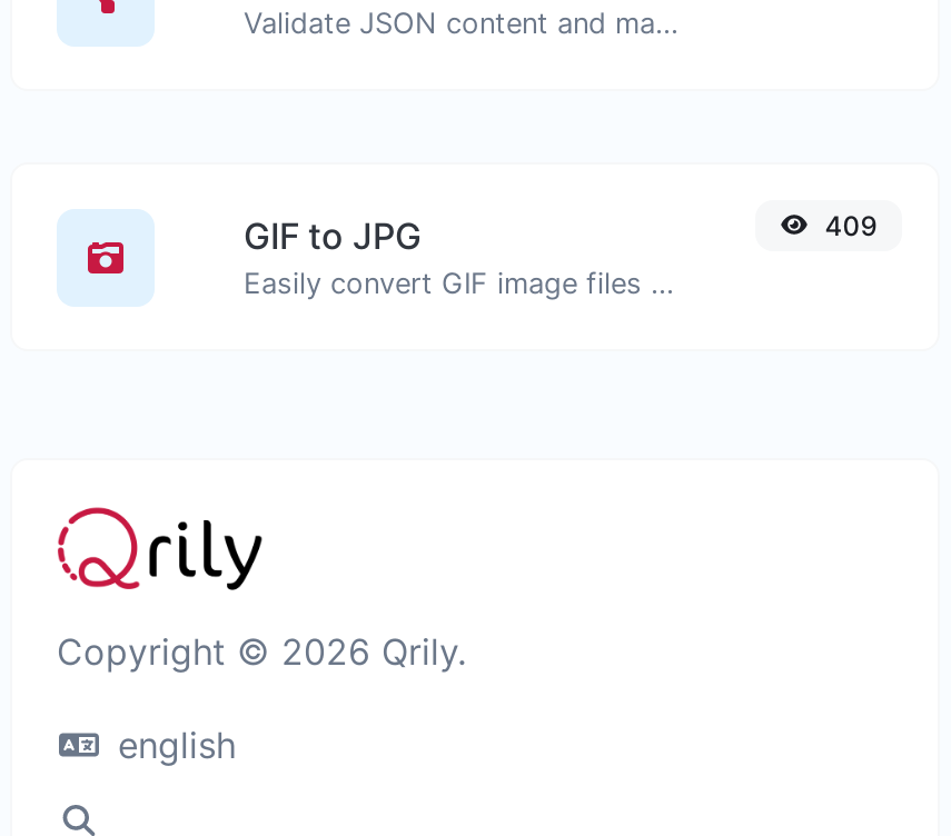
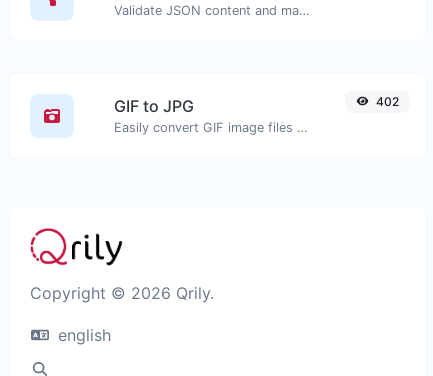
- 409
+ 402
